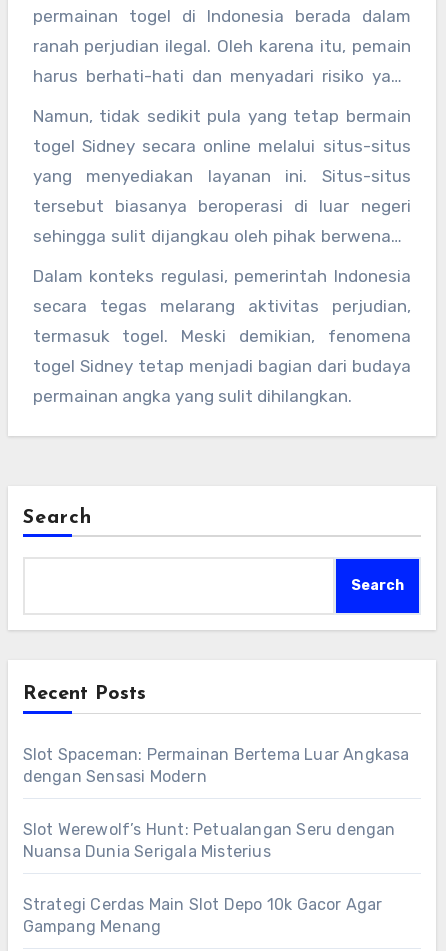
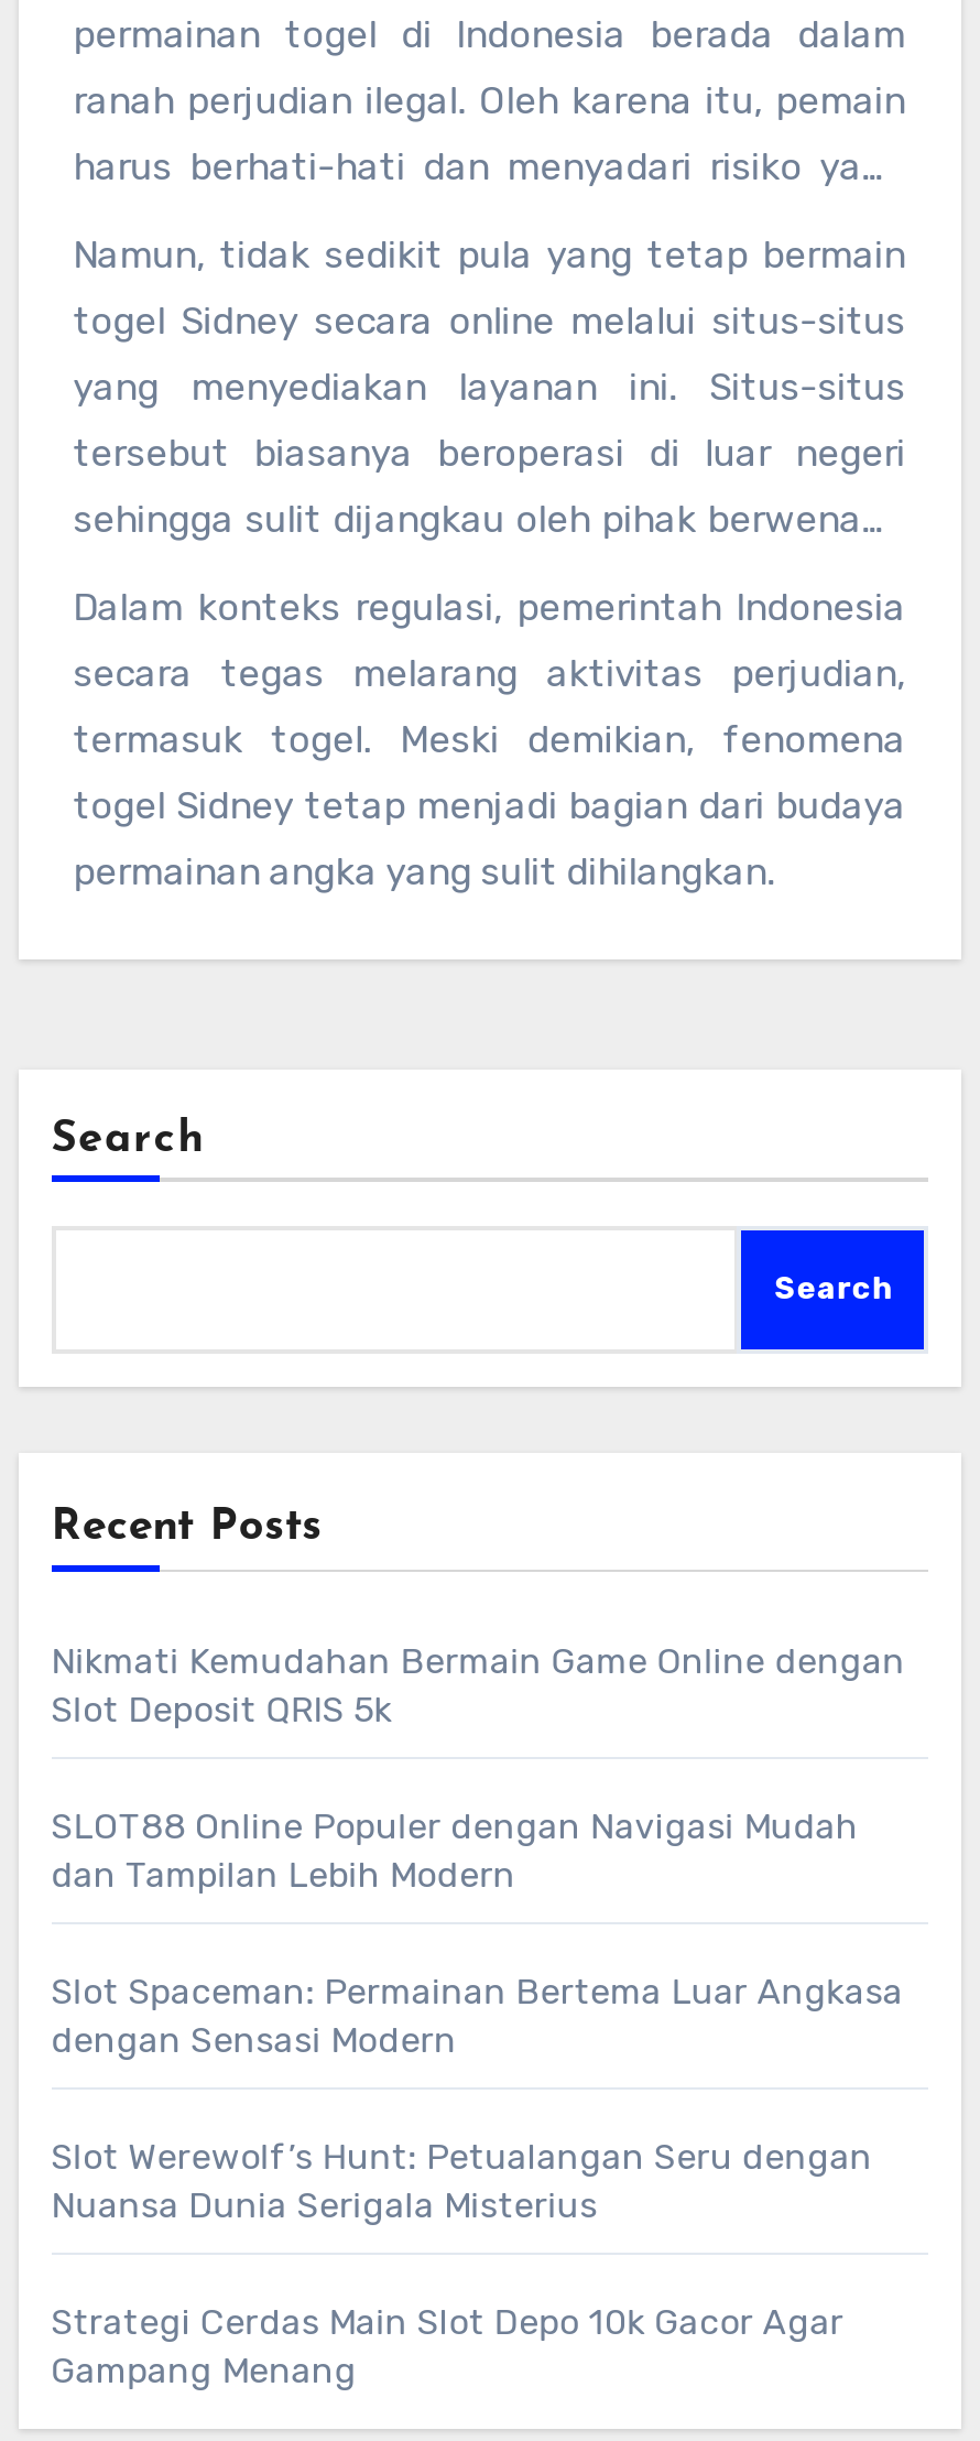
+ Nikmati Kemudahan Bermain Game Online dengan
+ Slot Deposit QRIS 5k
+ SLOT88 Online Populer dengan Navigasi Mudah
+ dan Tampilan Lebih Modern
